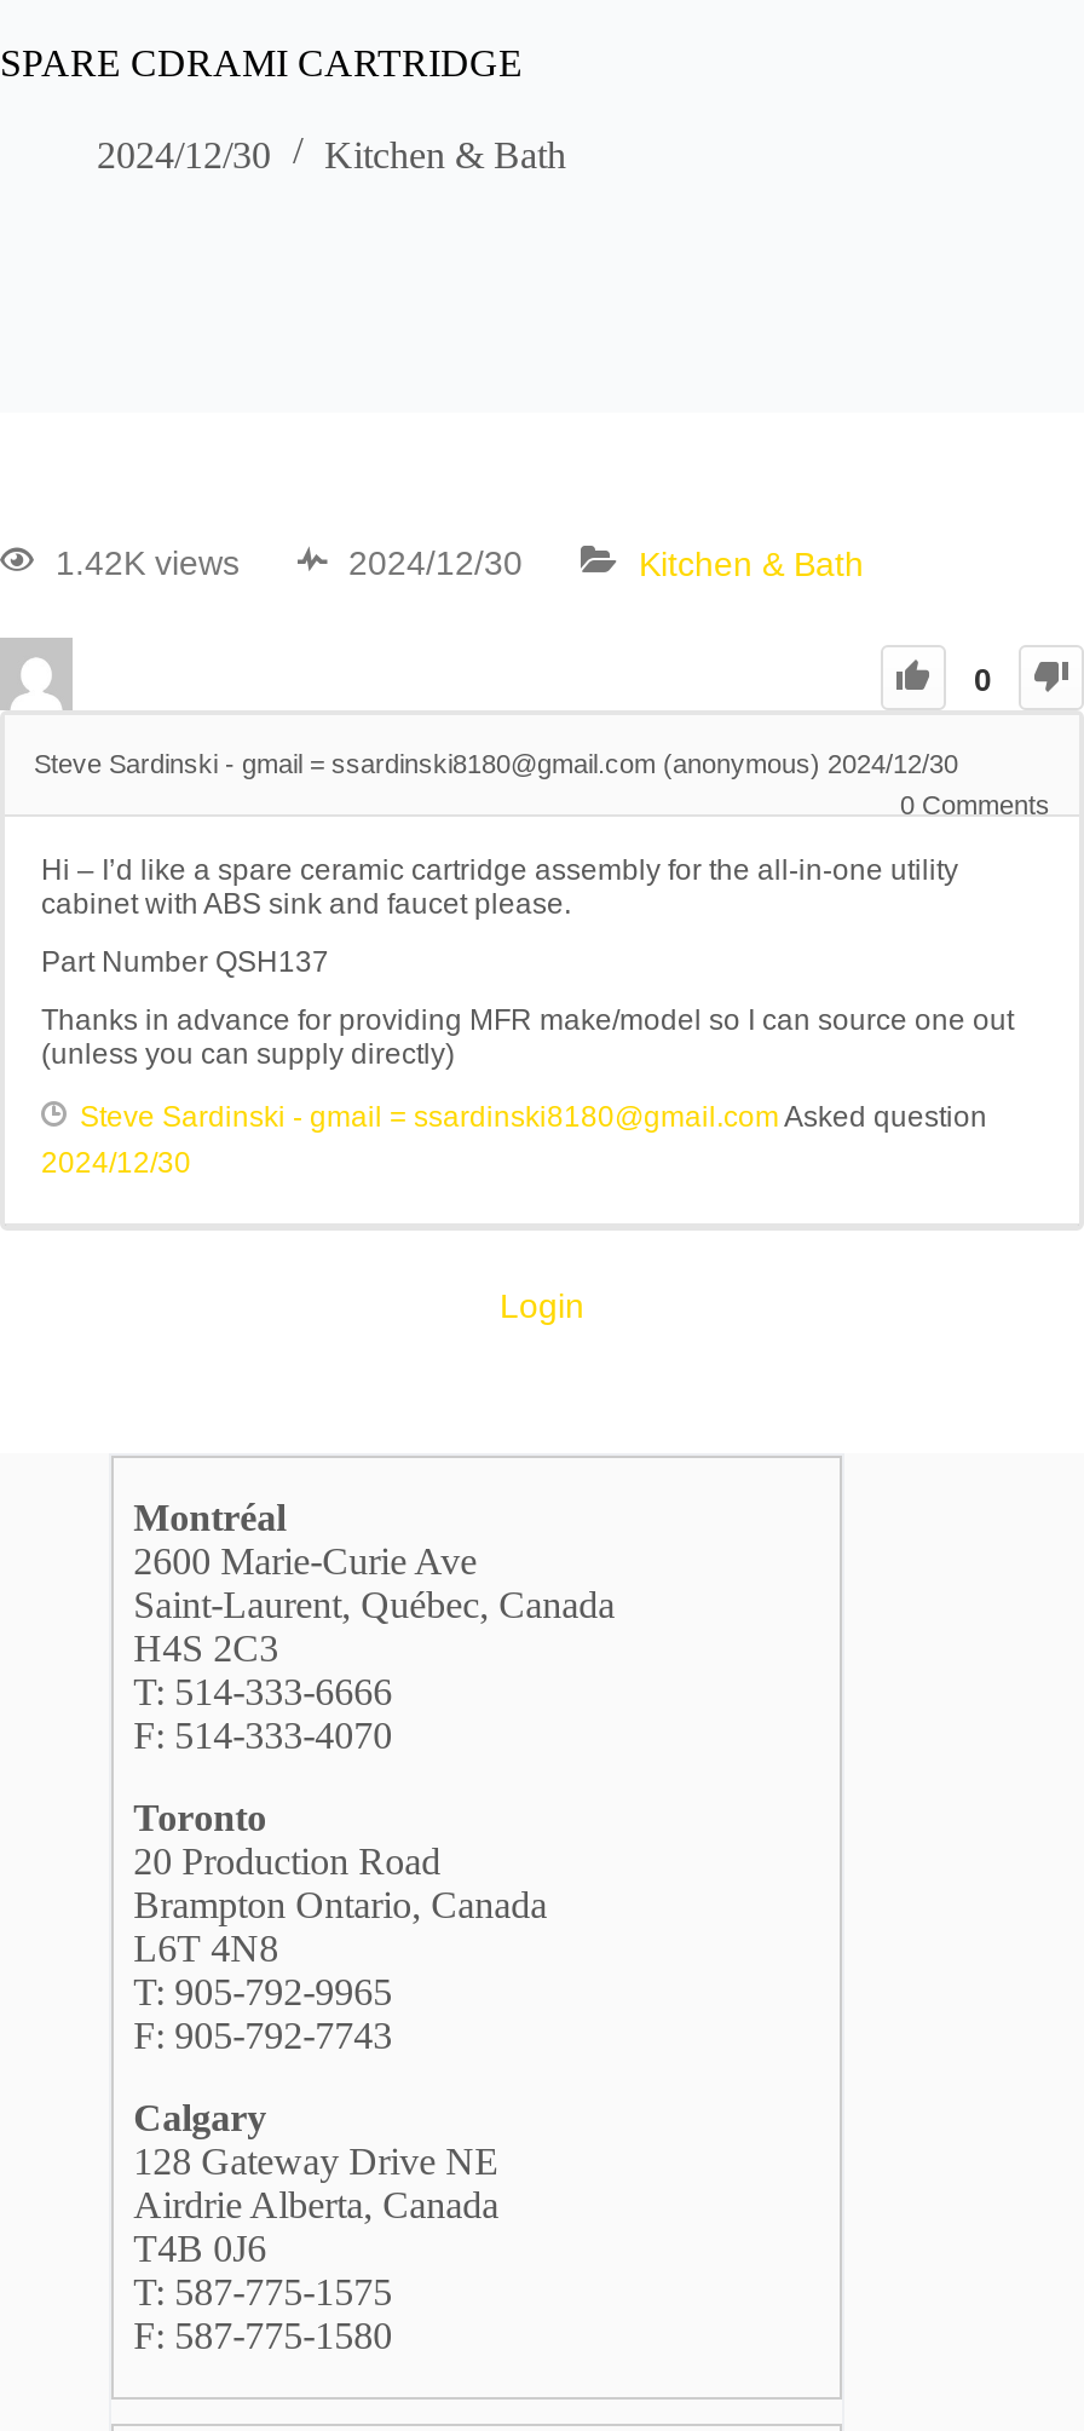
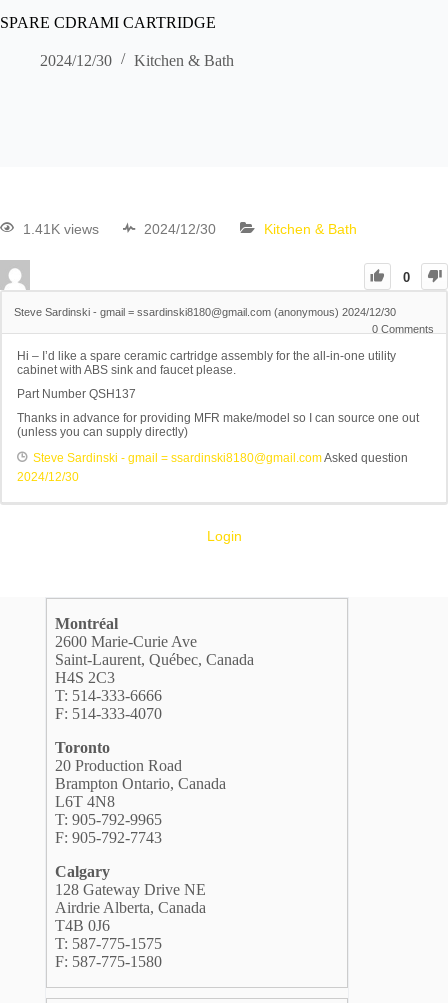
- 1.42K views
+ 1.41K views
